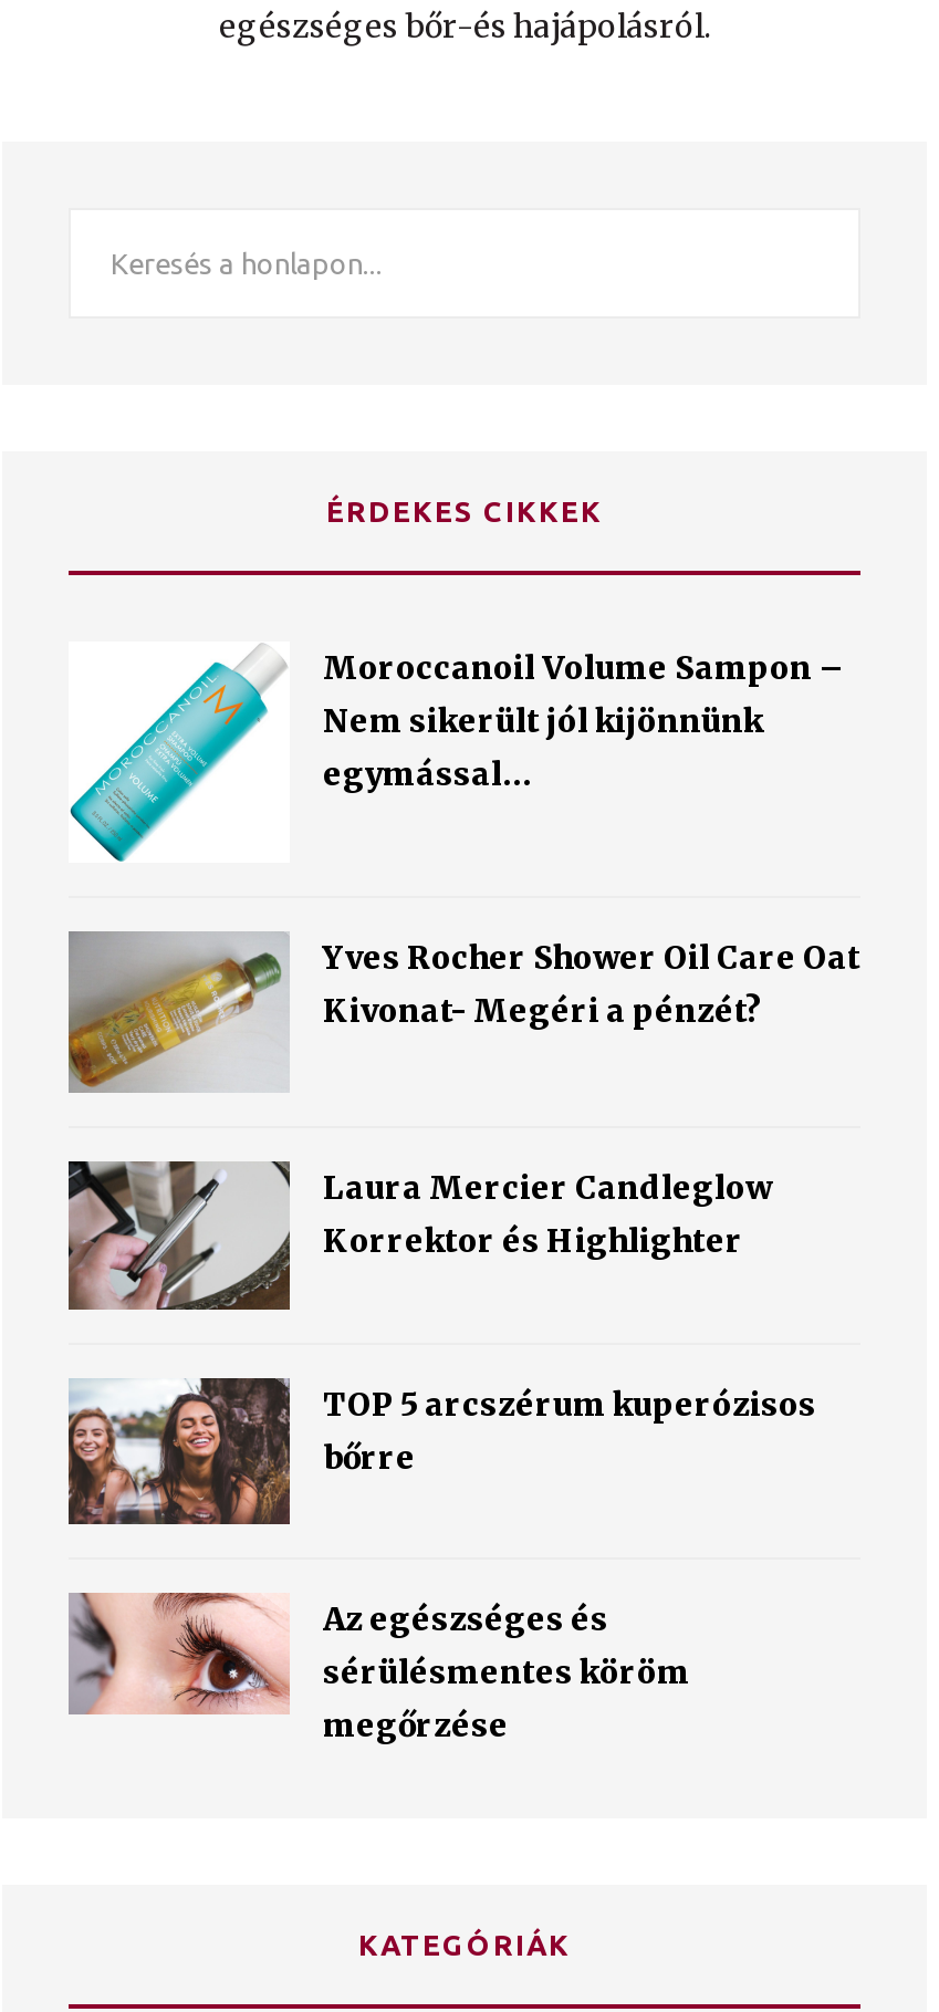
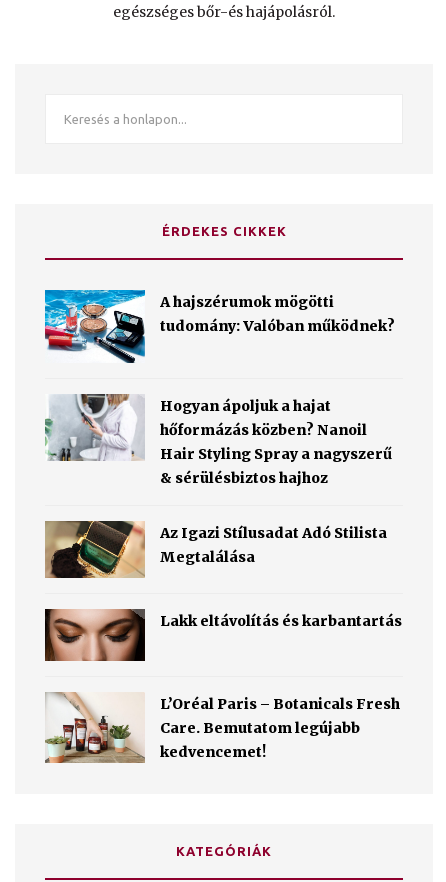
- [image]
- Moroccanoil Volume Sampon –
- Nem sikerült jól kijönnünk
- egymással…
+ [image]
+ A hajszérumok mögötti
+ tudomány: Valóban működnek?

- [image]
- Yves Rocher Shower Oil Care Oat
- Kivonat- Megéri a pénzét?
+ [image]
+ Hogyan ápoljuk a hajat
+ hőformázás közben? Nanoil
+ Hair Styling Spray a nagyszerű
+ & sérülésbiztos hajhoz

- [image]
- Laura Mercier Candleglow
- Korrektor és Highlighter
+ [image]
+ Az Igazi Stílusadat Adó Stilista
+ Megtalálása

- [image]
- TOP 5 arcszérum kuperózisos
- bőrre
+ [image]
+ Lakk eltávolítás és karbantartás

- [image]
- Az egészséges és
- sérülésmentes köröm
- megőrzése
+ [image]
+ L’Oréal Paris – Botanicals Fresh
+ Care. Bemutatom legújabb
+ kedvencemet!
